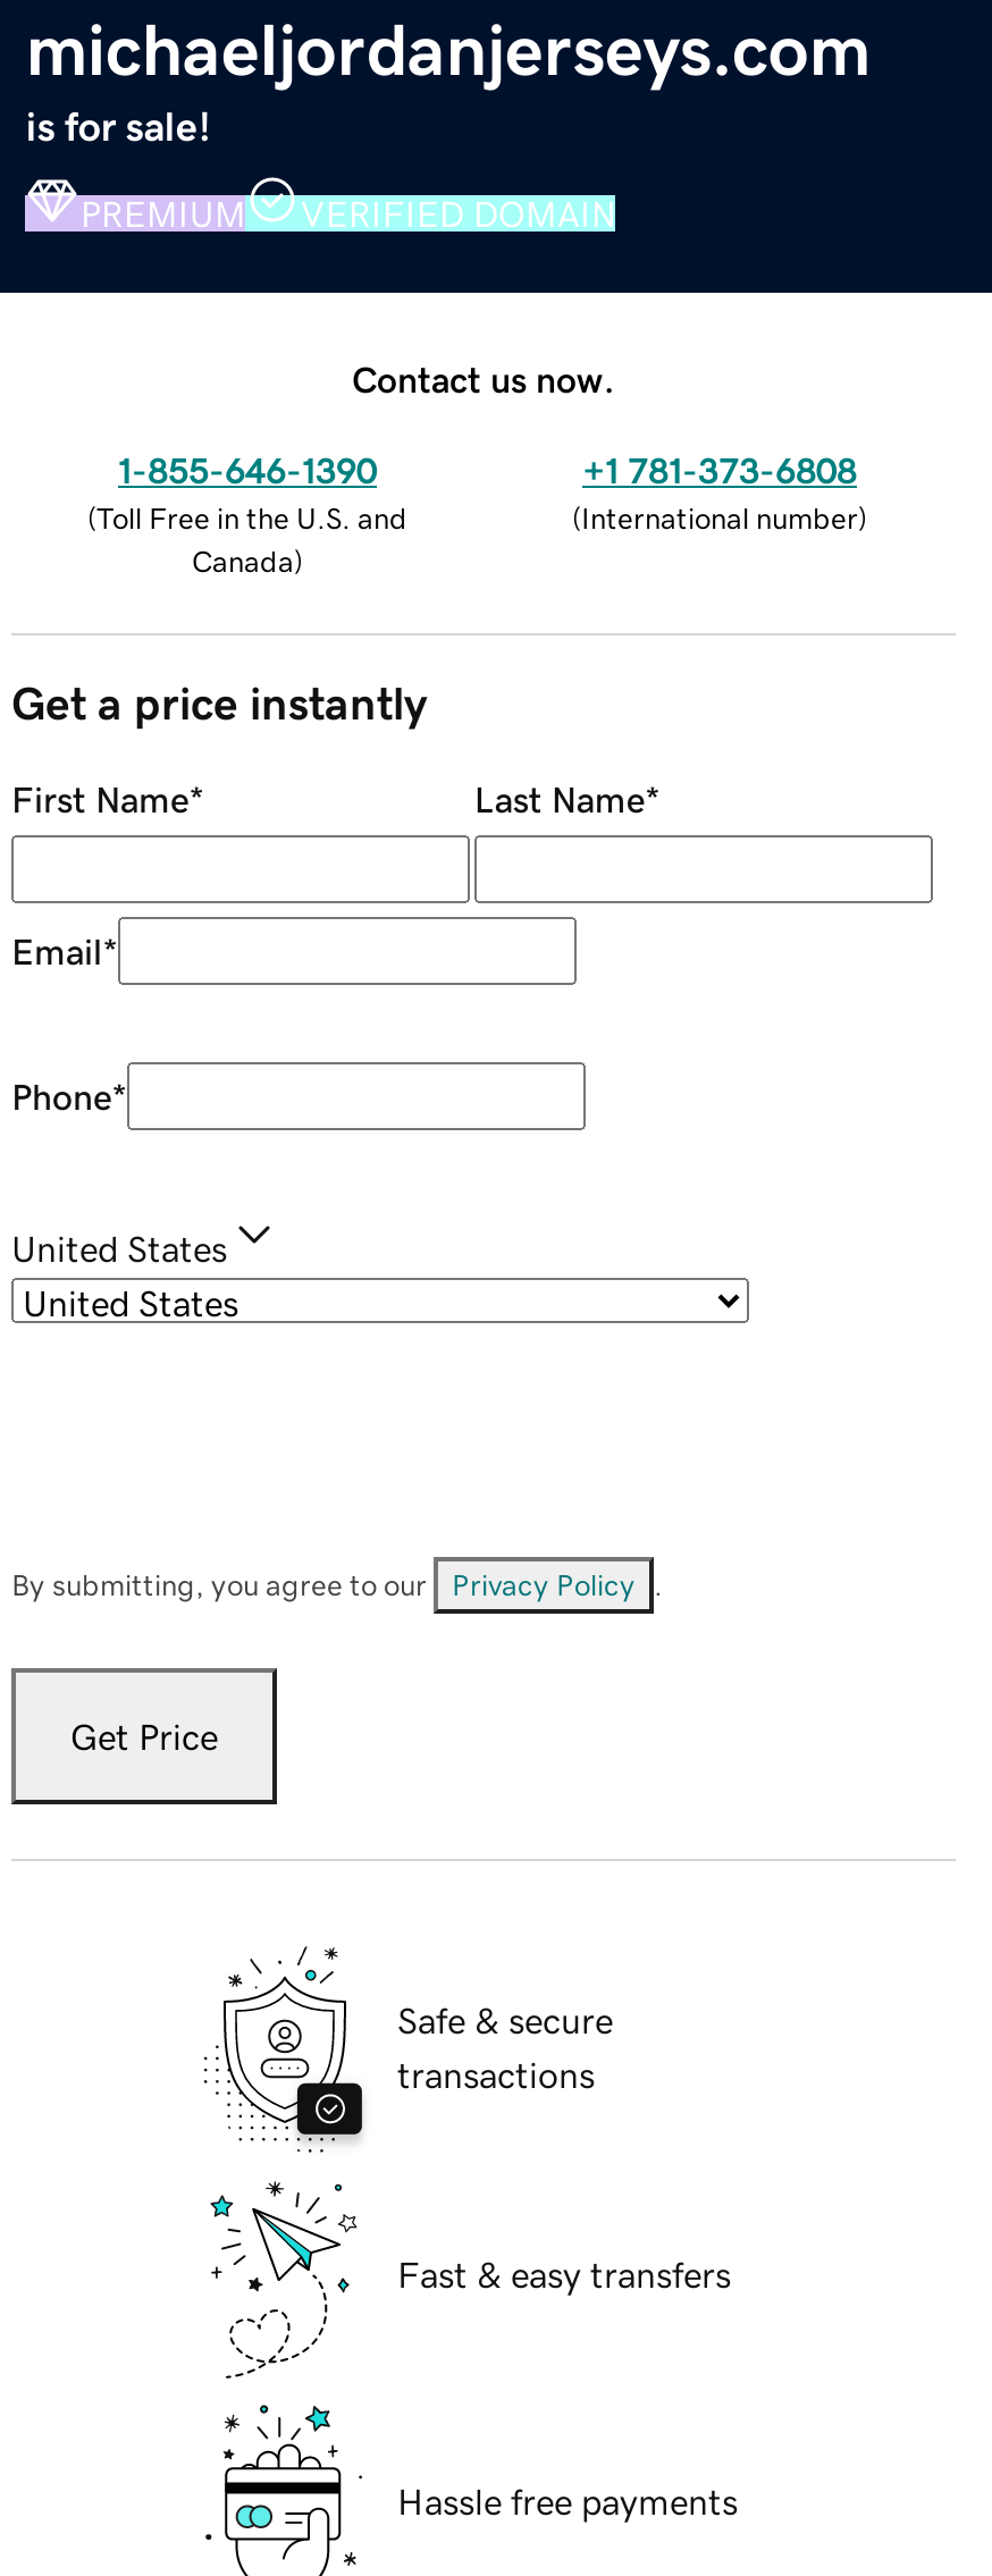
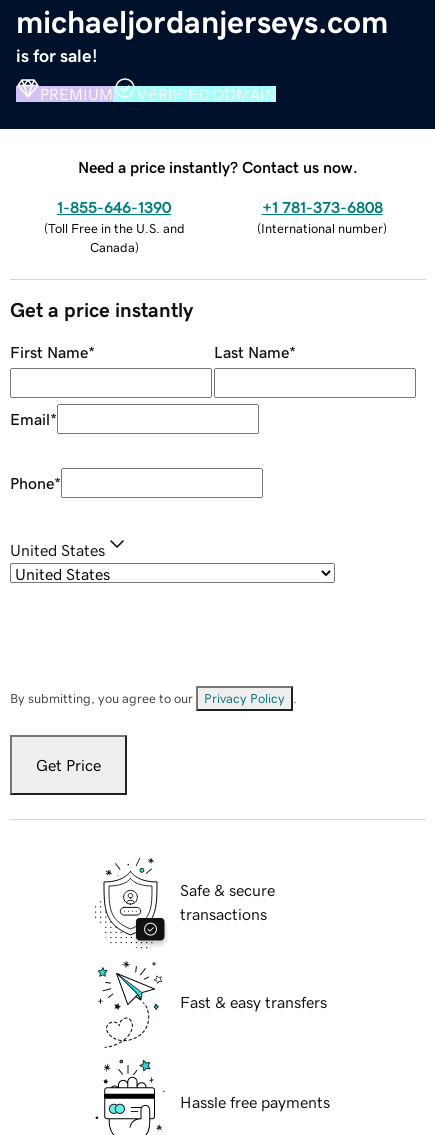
- Contact us now.
+ Need a price instantly? Contact us now.
